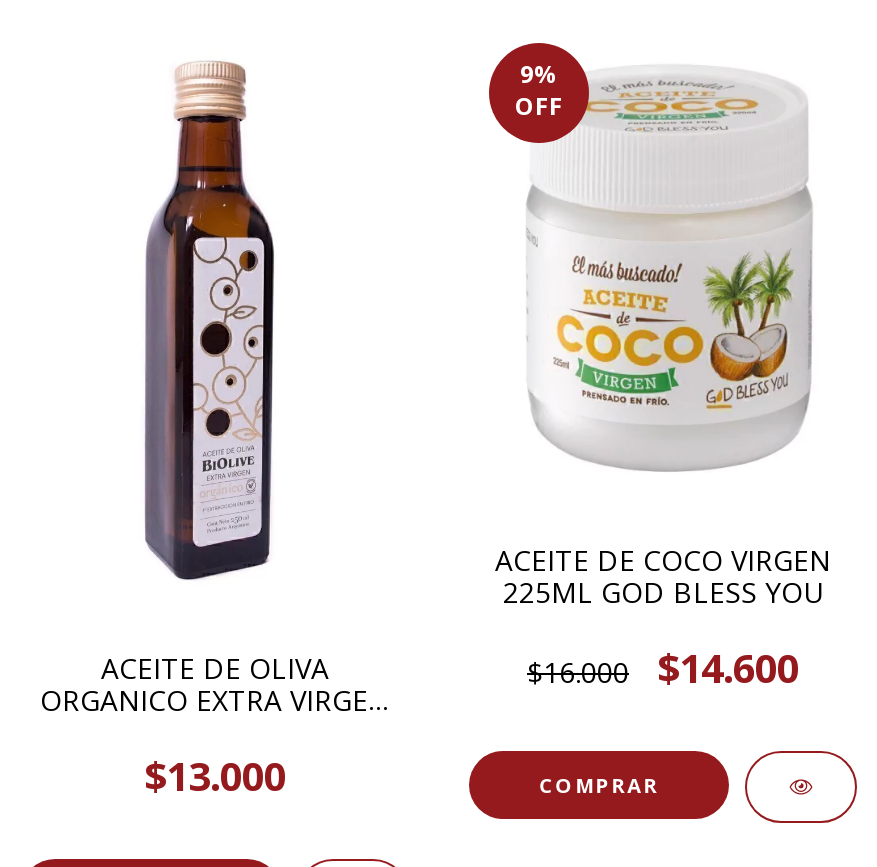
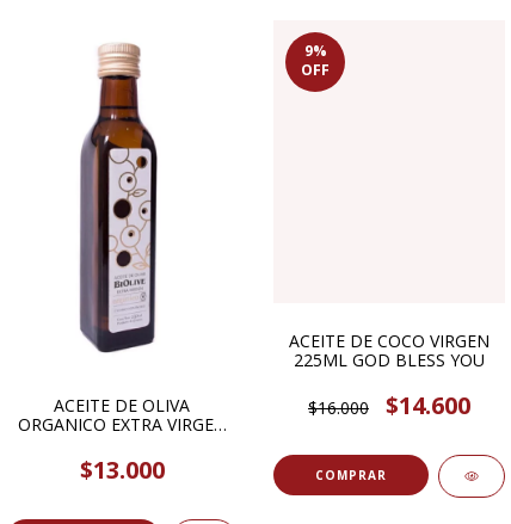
- [image]
